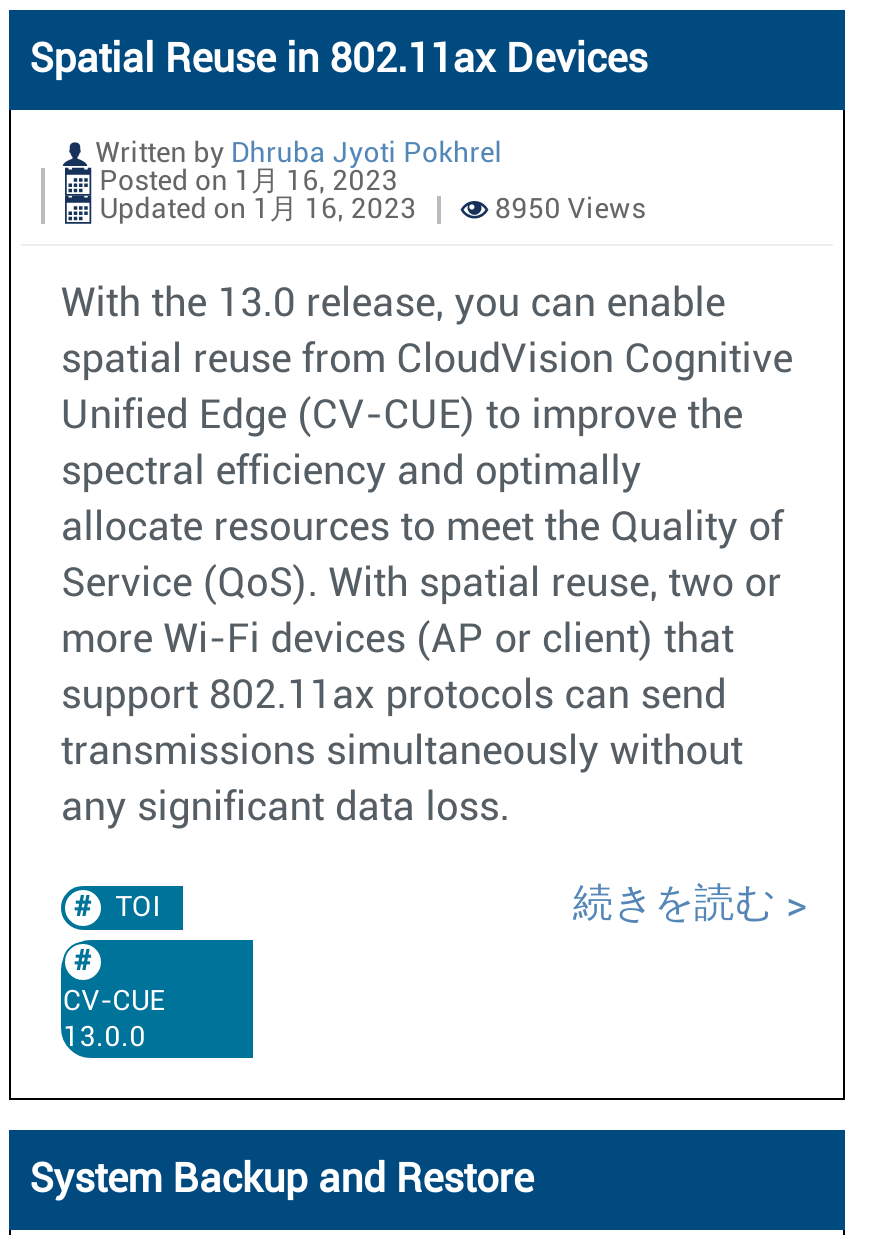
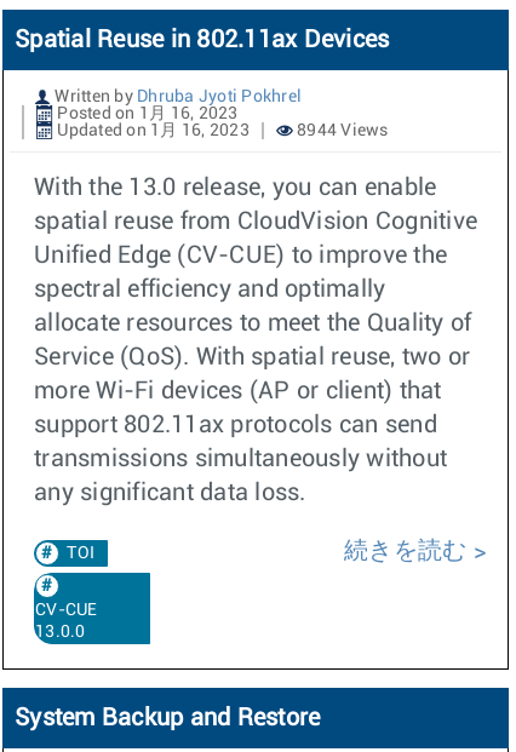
- 8950 Views
+ 8944 Views
